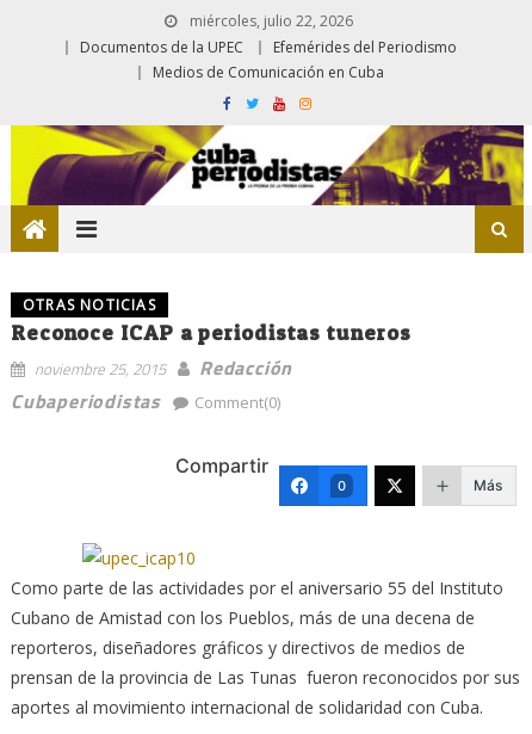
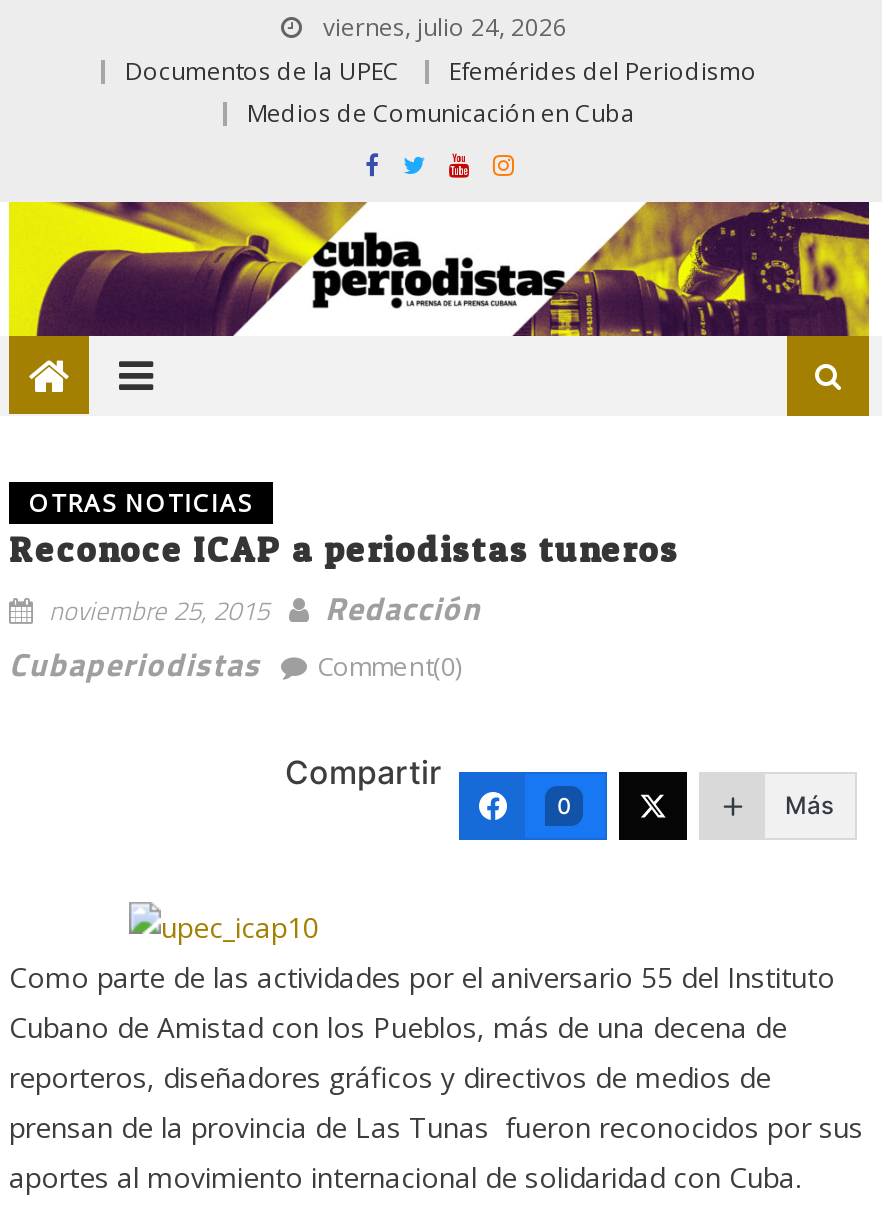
- miércoles, julio 22, 2026
+ viernes, julio 24, 2026
